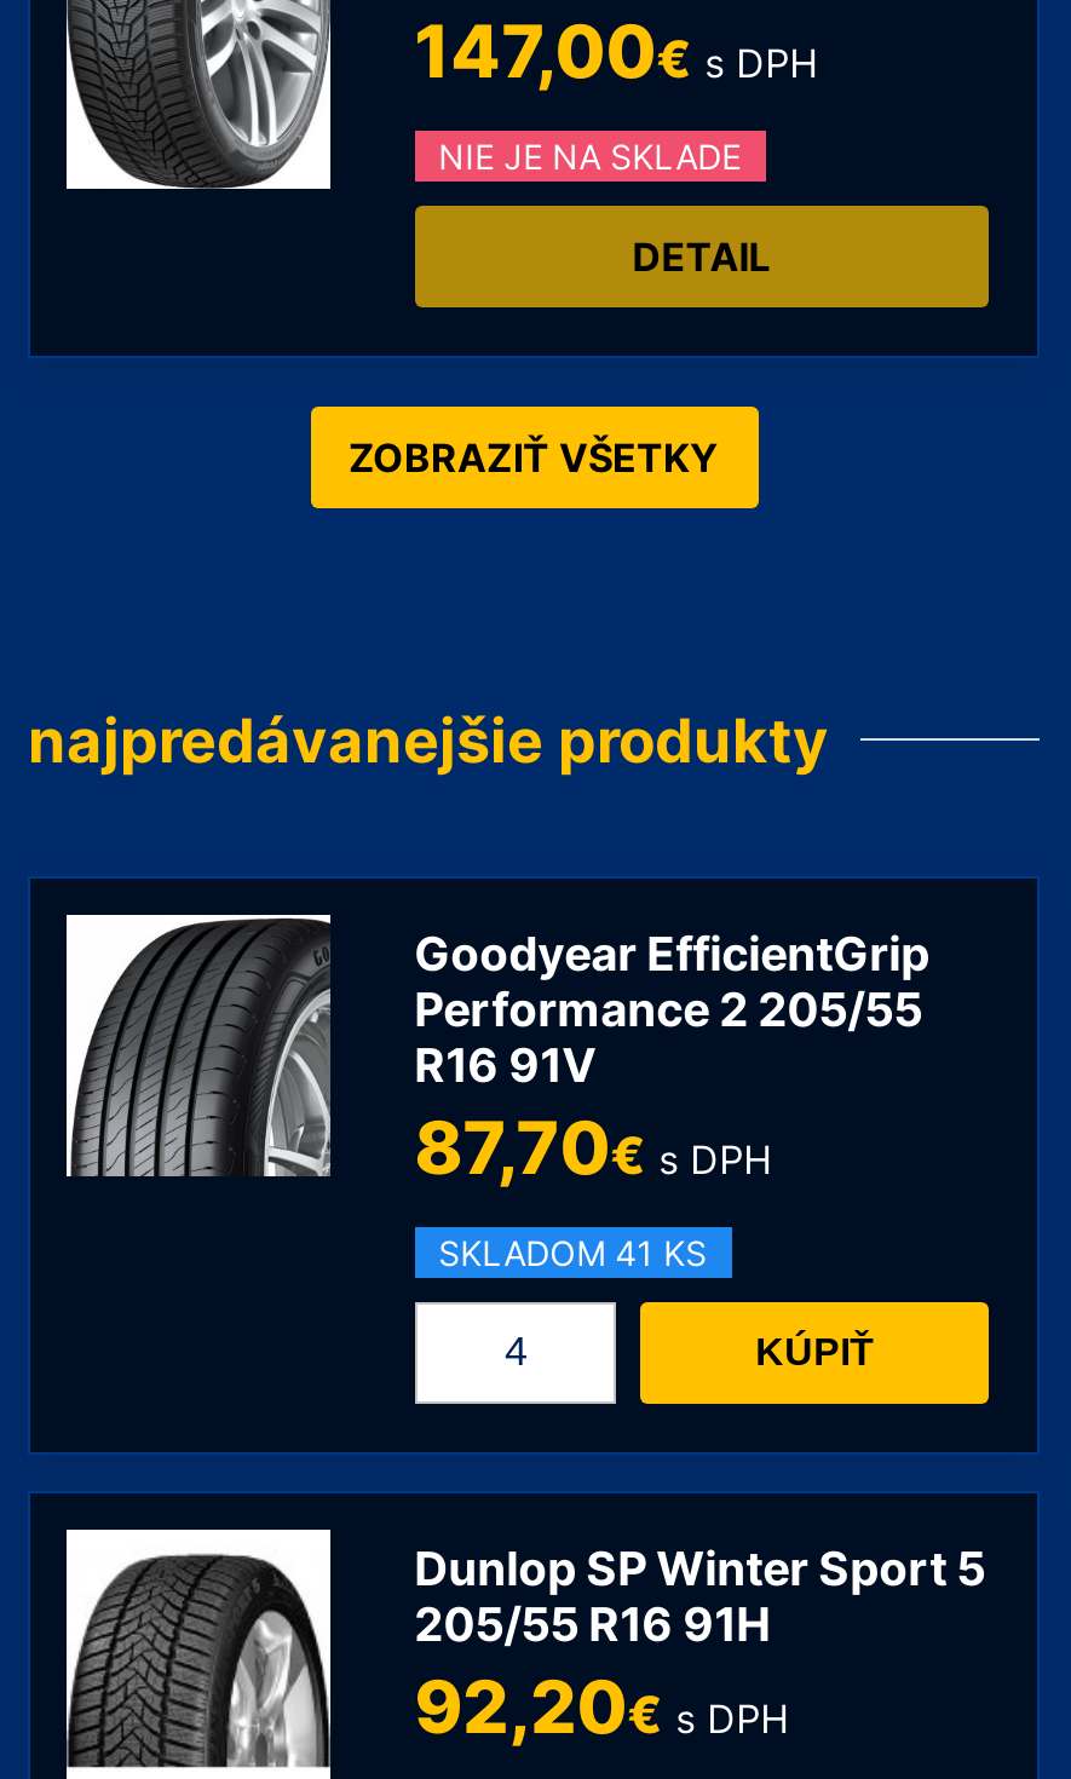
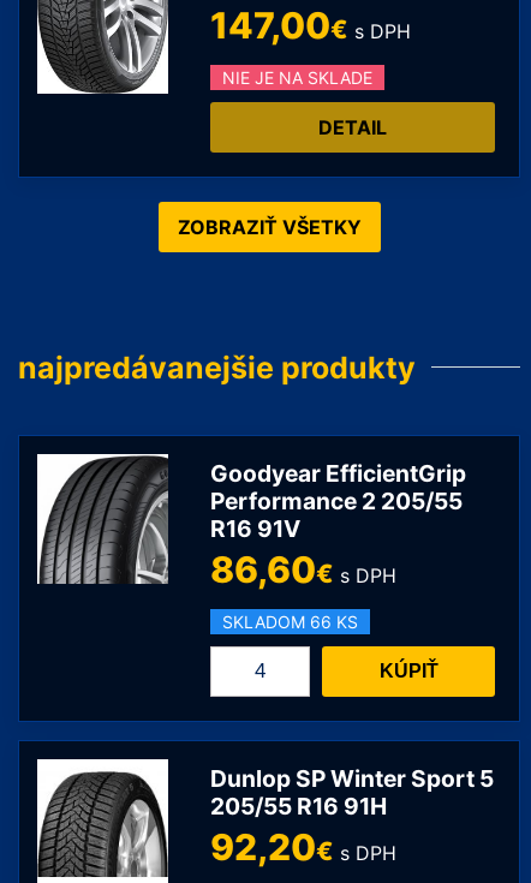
- 87,70€s DPH
+ 86,60€s DPH

- SKLADOM 41 KS
+ SKLADOM 66 KS
